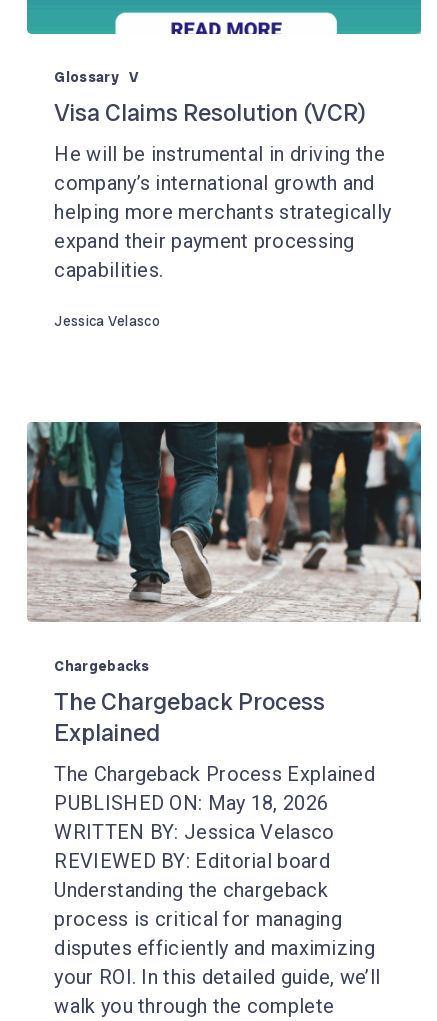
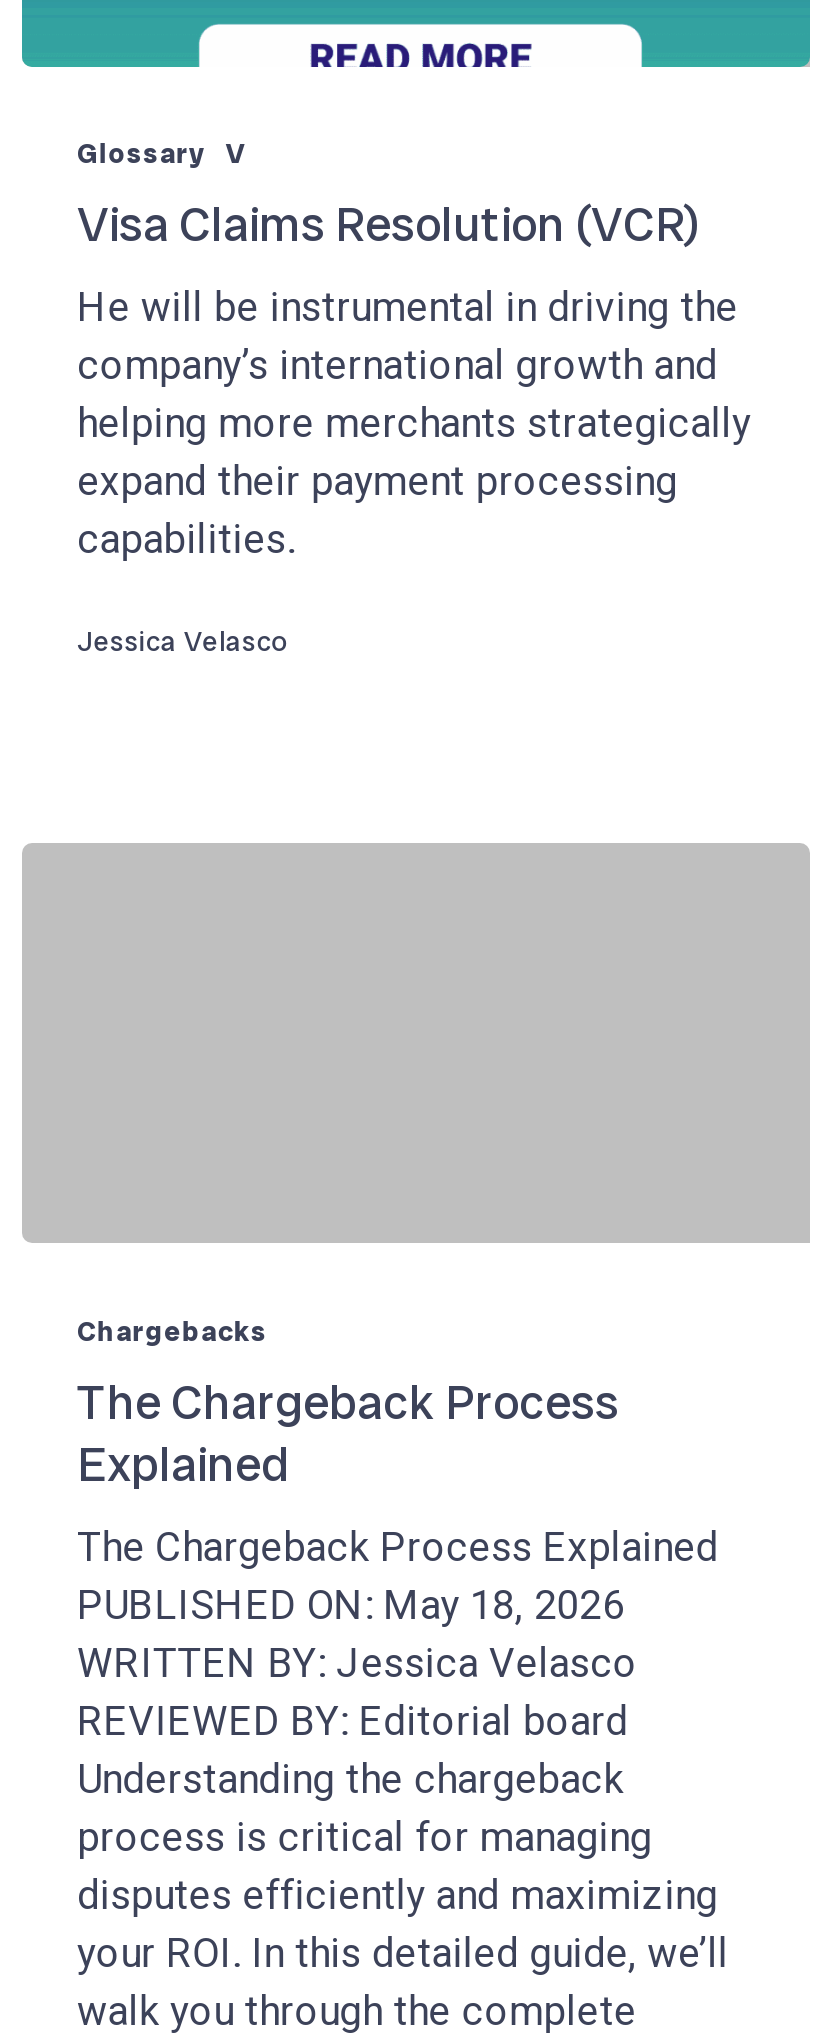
- [image]
